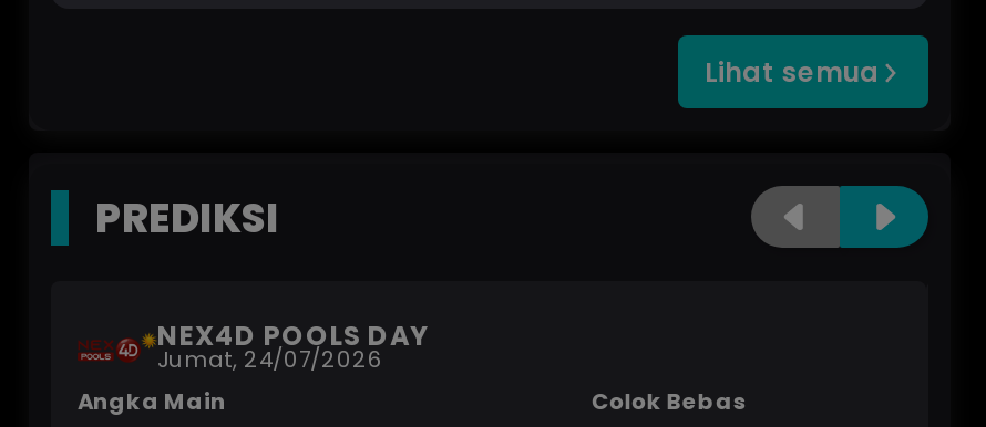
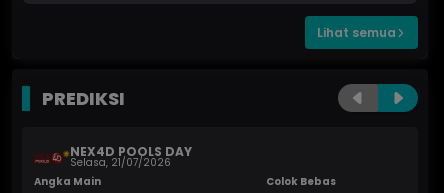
- Jumat, 24/07/2026
+ Selasa, 21/07/2026
